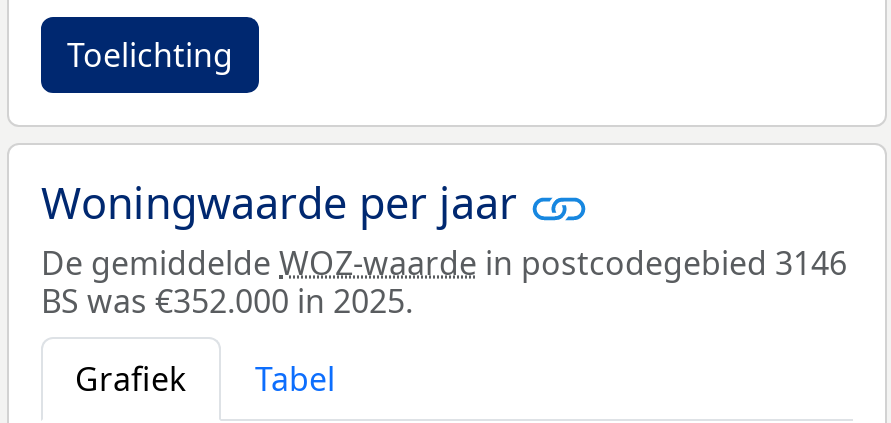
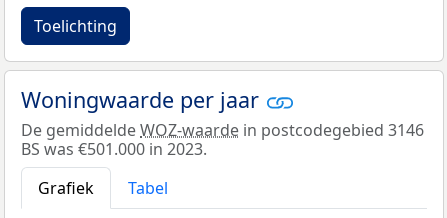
- BS was €352.000 in 2025.
+ BS was €501.000 in 2023.
